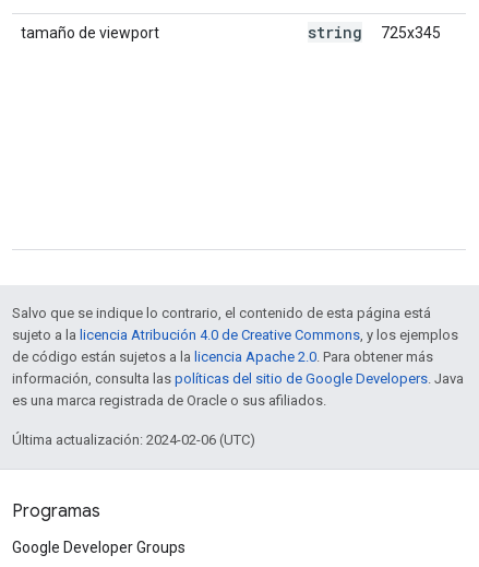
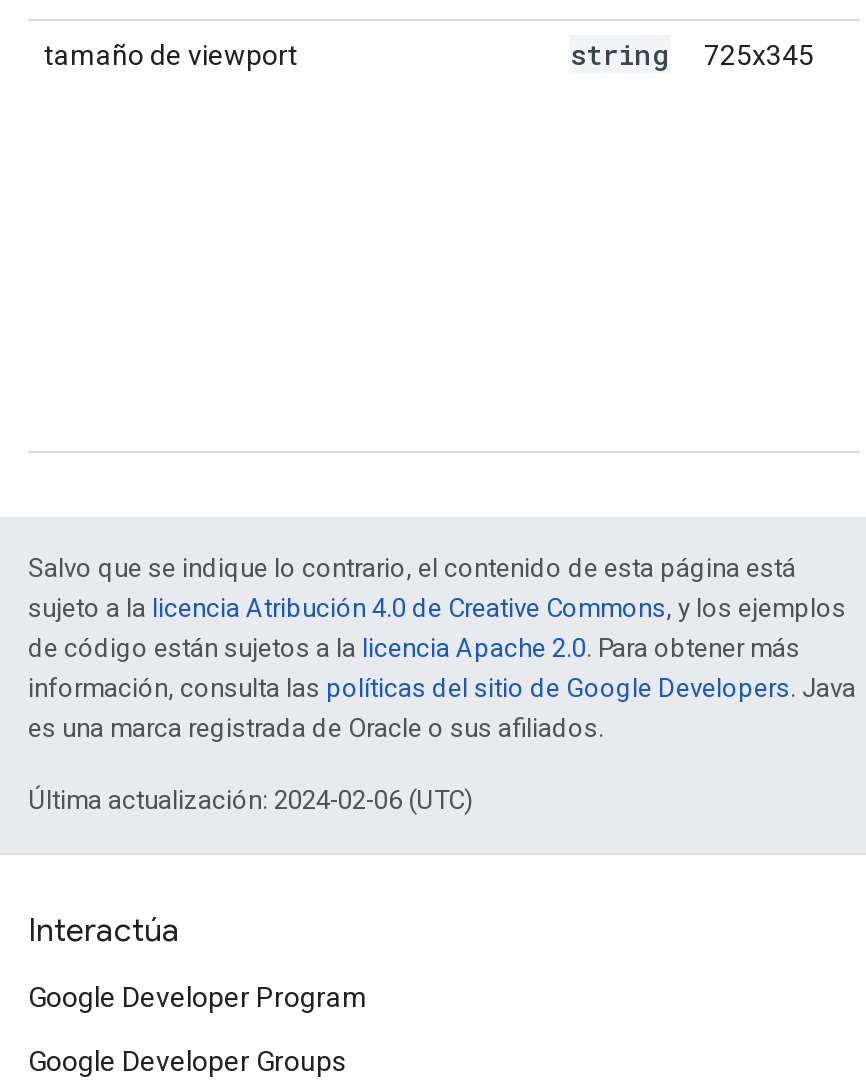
- Programas
+ Interactúa
+ Google Developer Program
